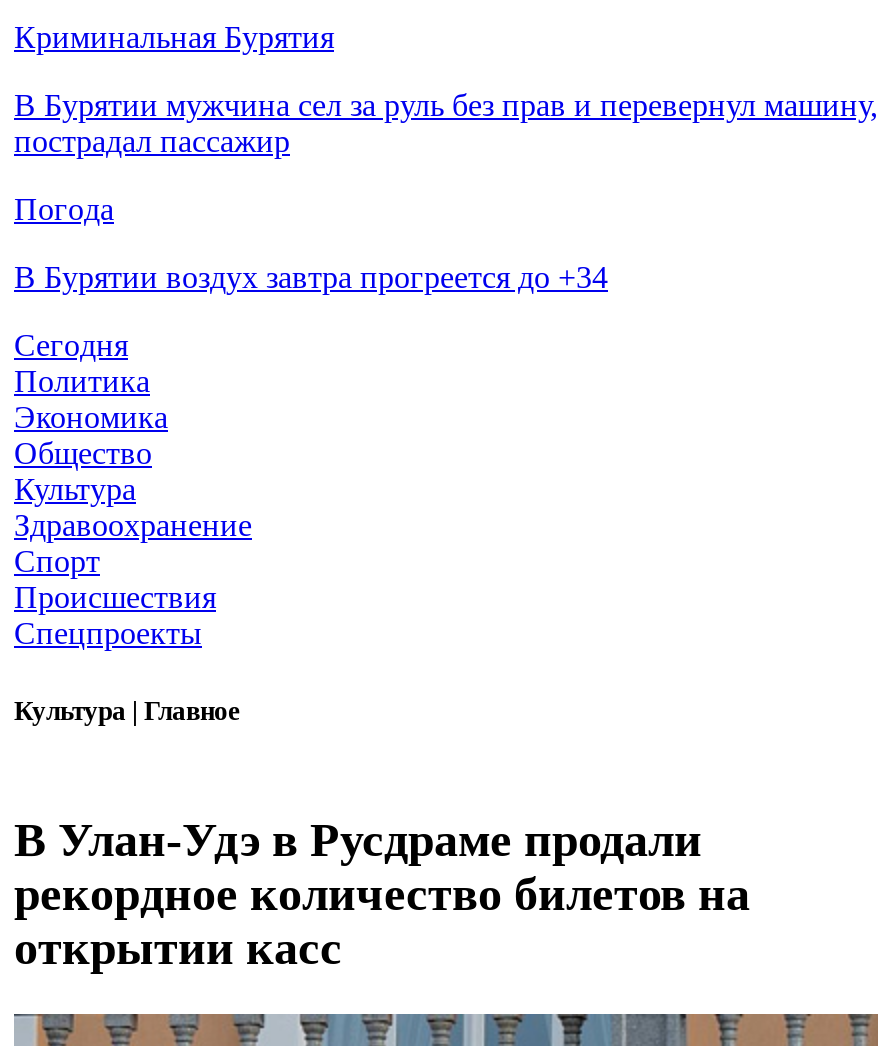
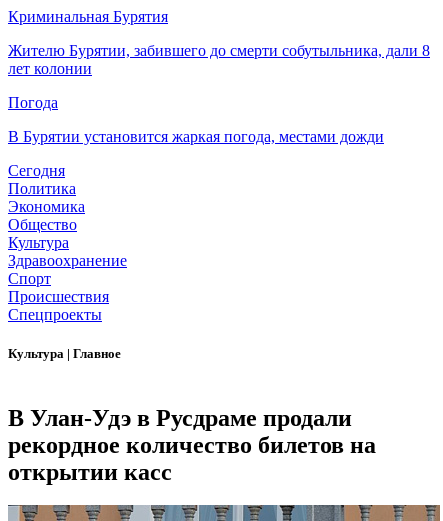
- В Бурятии мужчина сел за руль без прав и перевернул машину,
- пострадал пассажир
+ Жителю Бурятии, забившего до смерти собутыльника, дали 8
+ лет колонии

- В Бурятии воздух завтра прогреется до +34
+ В Бурятии установится жаркая погода, местами дожди
